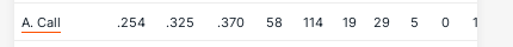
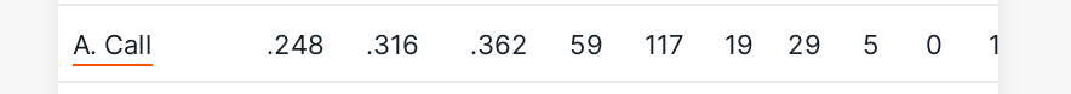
- .254
+ .248

- .325
+ .316

- .370
+ .362

- 58
+ 59

- 114
+ 117
